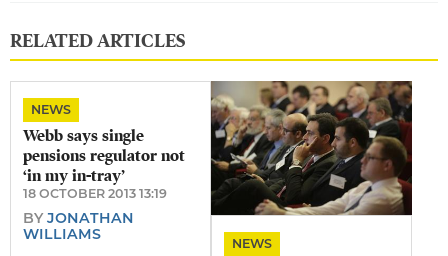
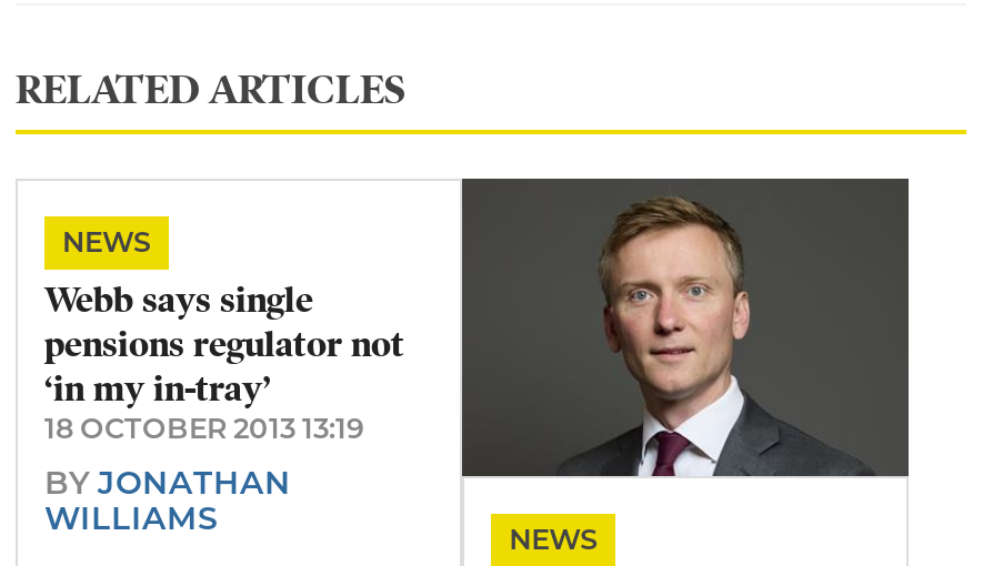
- [image]
+ [image]
